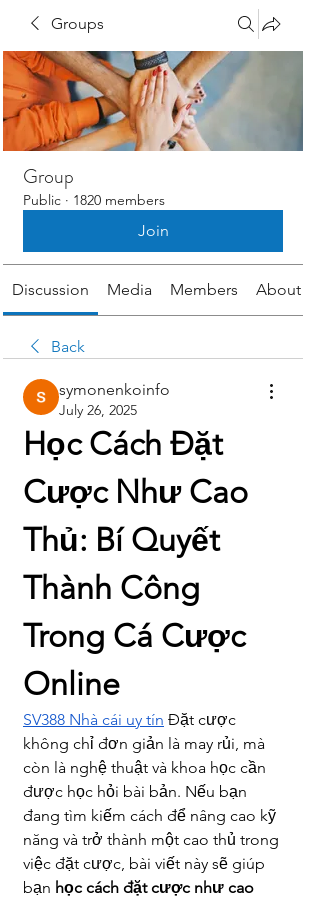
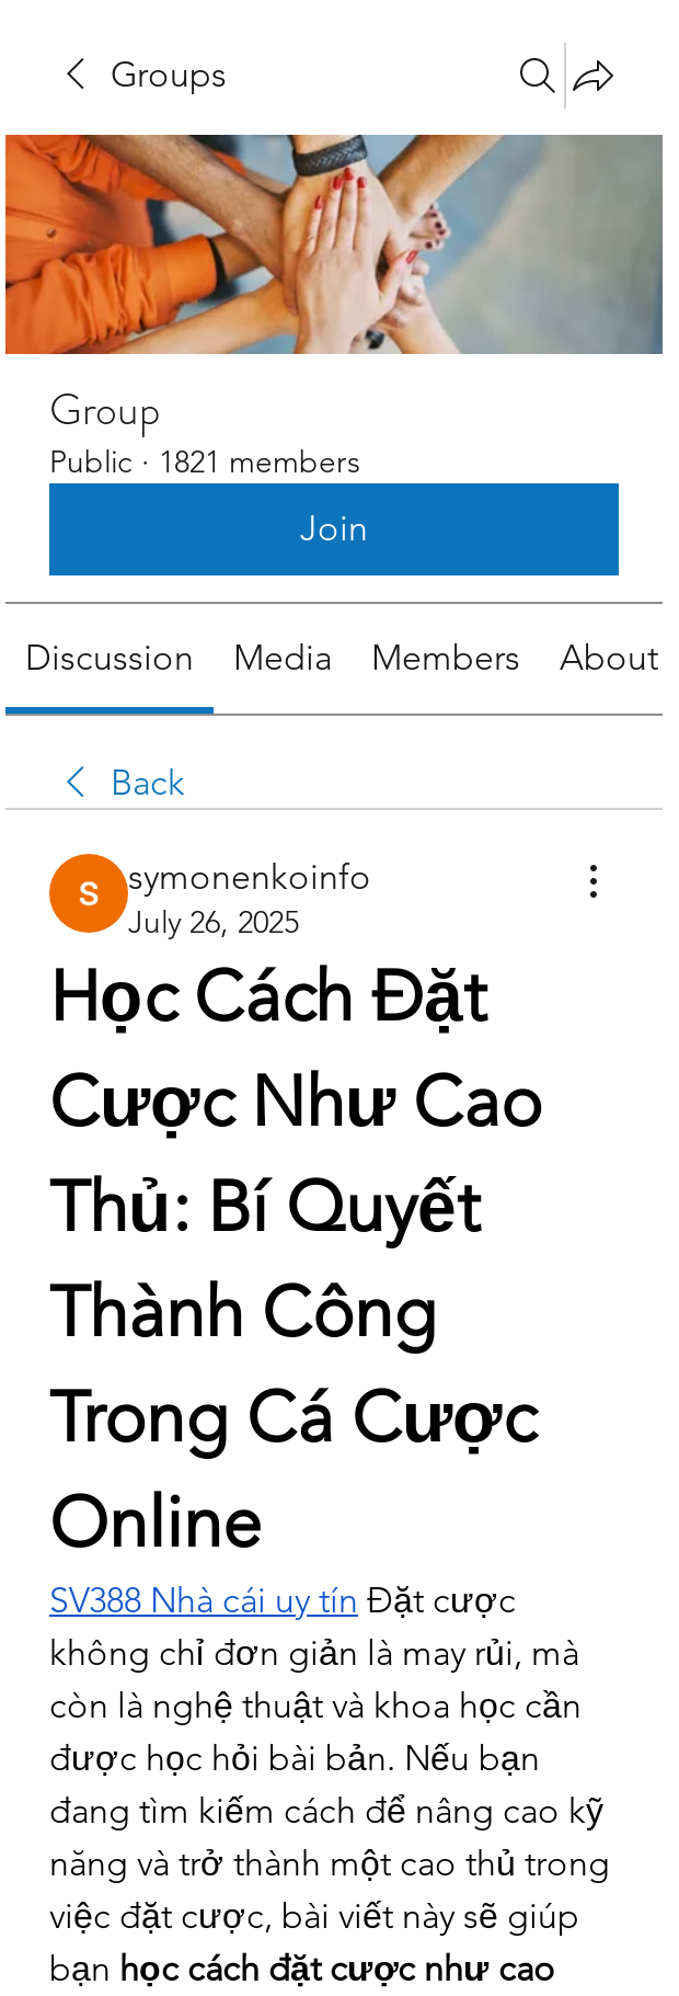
- Public · 1820 members
+ Public · 1821 members
